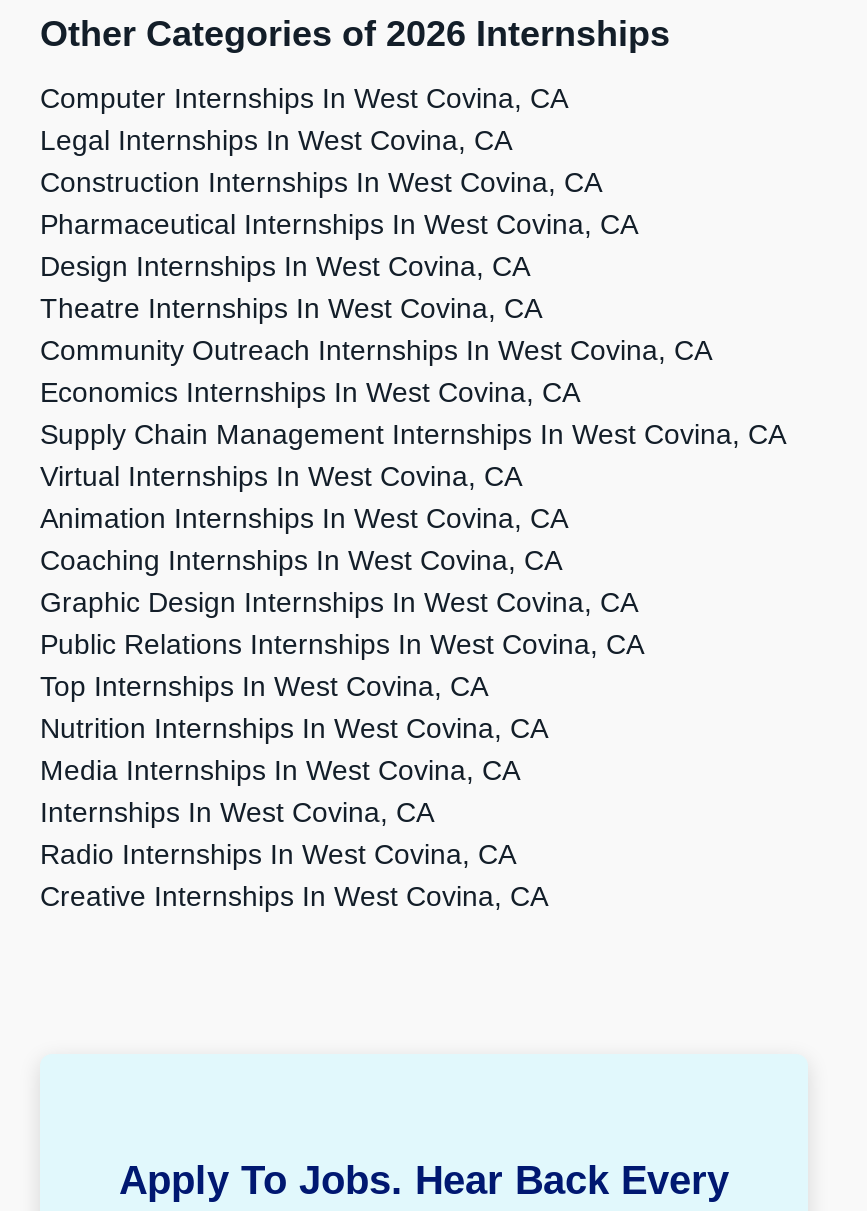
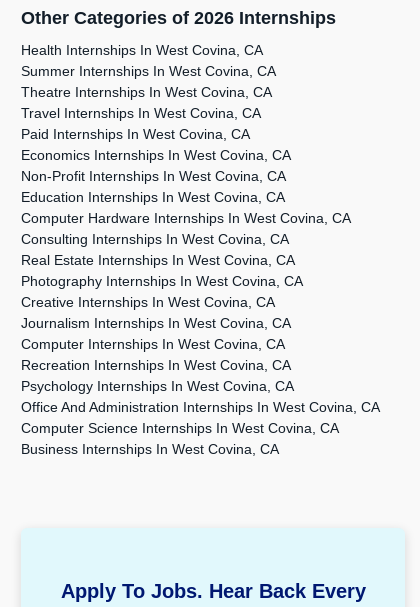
moved down: Computer Internships In West Covina, CA

- Legal Internships In West Covina, CA
- Construction Internships In West Covina, CA
- Pharmaceutical Internships In West Covina, CA
- Design Internships In West Covina, CA
+ Health Internships In West Covina, CA
+ Summer Internships In West Covina, CA

moved up: Theatre Internships In West Covina, CA

- Community Outreach Internships In West Covina, CA
+ Travel Internships In West Covina, CA
+ Paid Internships In West Covina, CA

moved up: Economics Internships In West Covina, CA

- Supply Chain Management Internships In West Covina, CA
- Virtual Internships In West Covina, CA
- Animation Internships In West Covina, CA
- Coaching Internships In West Covina, CA
- Graphic Design Internships In West Covina, CA
- Public Relations Internships In West Covina, CA
- Top Internships In West Covina, CA
- Nutrition Internships In West Covina, CA
- Media Internships In West Covina, CA
- Internships In West Covina, CA
- Radio Internships In West Covina, CA
+ Non-Profit Internships In West Covina, CA
+ Education Internships In West Covina, CA
+ Computer Hardware Internships In West Covina, CA
+ Consulting Internships In West Covina, CA
+ Real Estate Internships In West Covina, CA
+ Photography Internships In West Covina, CA

moved up: Creative Internships In West Covina, CA

+ Journalism Internships In West Covina, CA
+ Recreation Internships In West Covina, CA
+ Psychology Internships In West Covina, CA
+ Office And Administration Internships In West Covina, CA
+ Computer Science Internships In West Covina, CA
+ Business Internships In West Covina, CA
